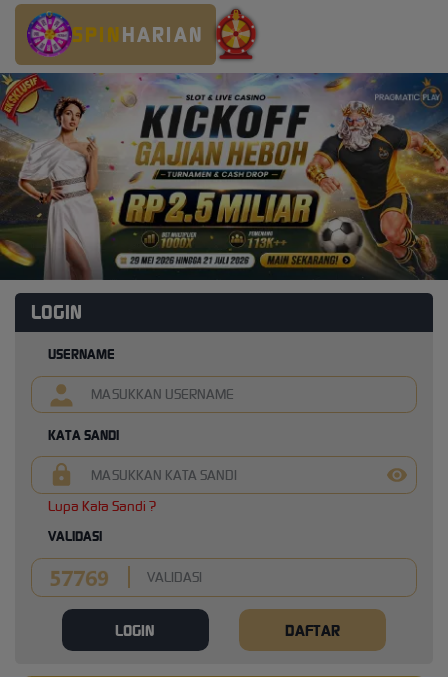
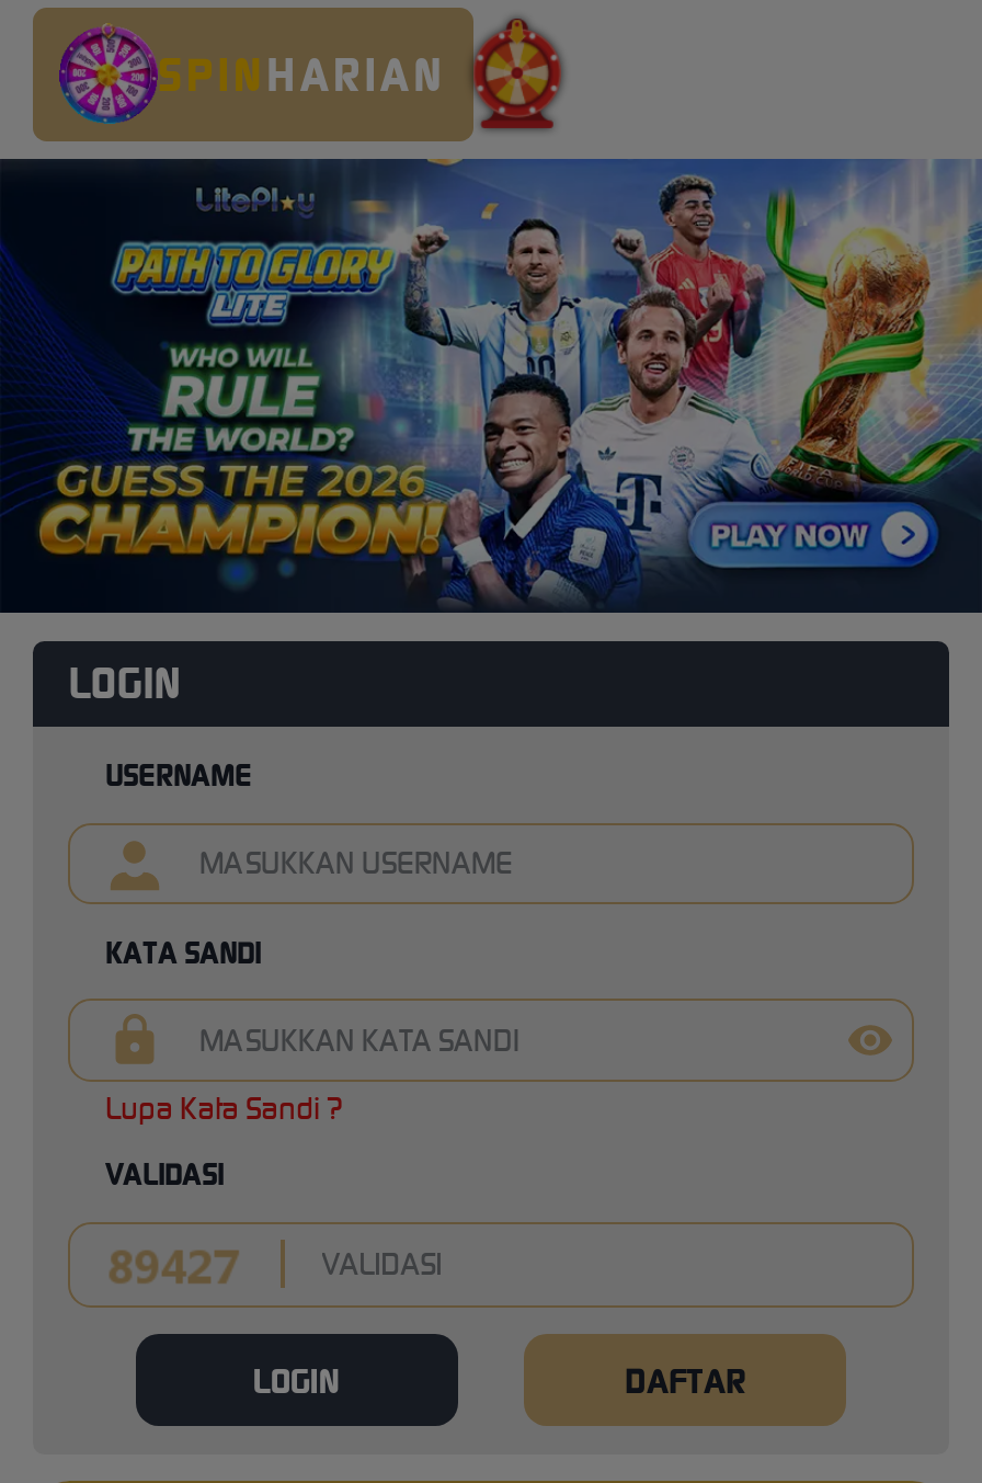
- [image]
+ [image]

- [image]
+ [image]
